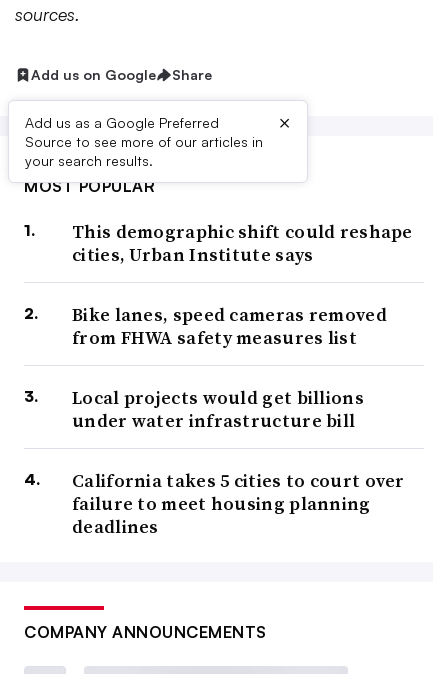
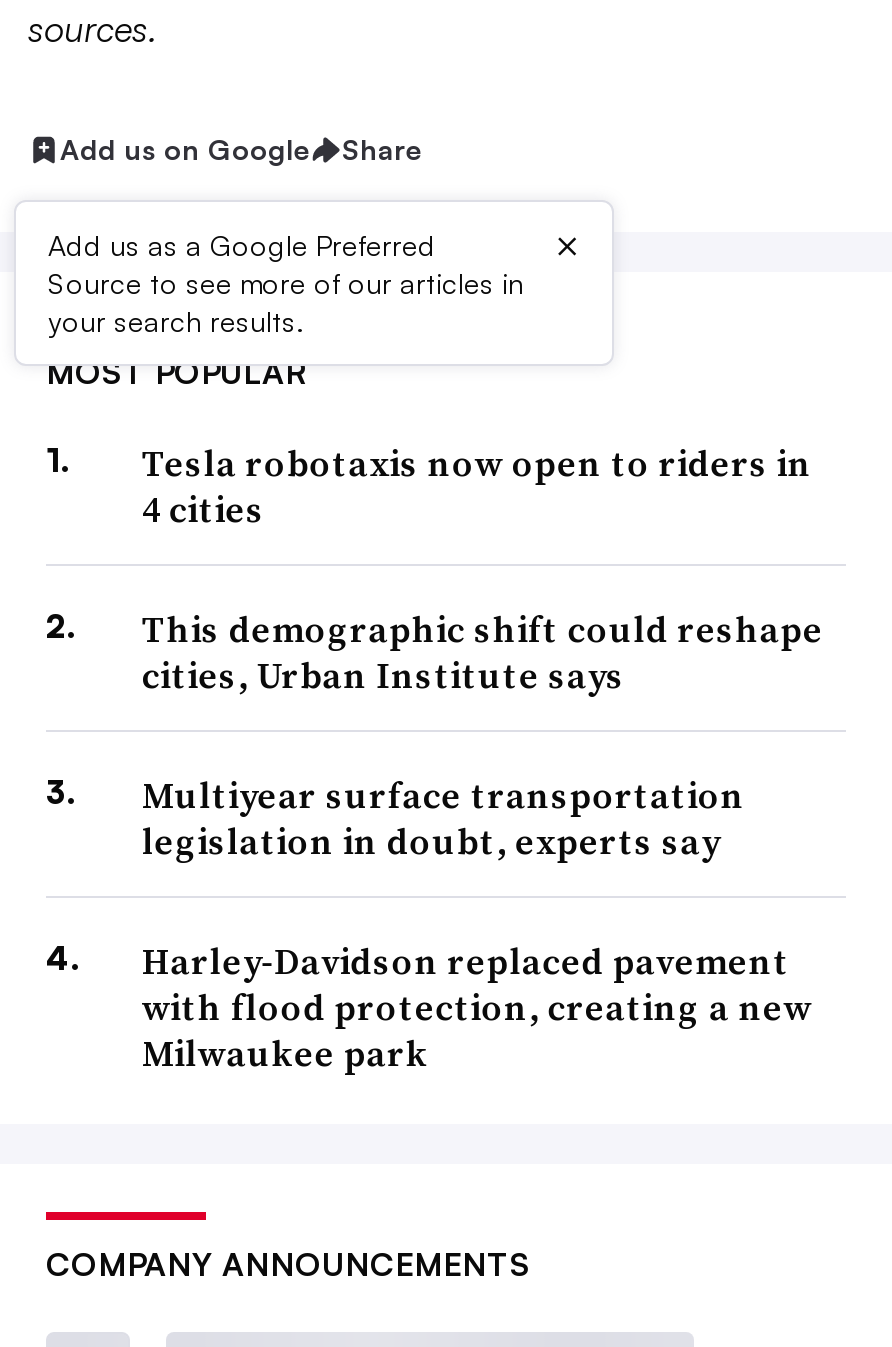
+ Tesla robotaxis now open to riders in
+ 4 cities

moved down: This demographic shift could reshape | cities, Urban Institute says

- Bike lanes, speed cameras removed
- from FHWA safety measures list
- Local projects would get billions
- under water infrastructure bill
- California takes 5 cities to court over
- failure to meet housing planning
- deadlines
+ Multiyear surface transportation
+ legislation in doubt, experts say
+ Harley-Davidson replaced pavement
+ with flood protection, creating a new
+ Milwaukee park
